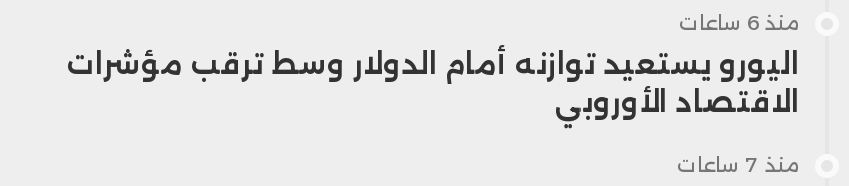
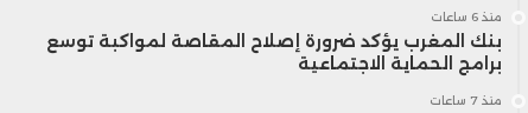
- اليورو يستعيد توازنه أمام الدولار وسط ترقب مؤشرات
- الاقتصاد الأوروبي
+ بنك المغرب يؤكد ضرورة إصلاح المقاصة لمواكبة توسع
+ برامج الحماية الاجتماعية
